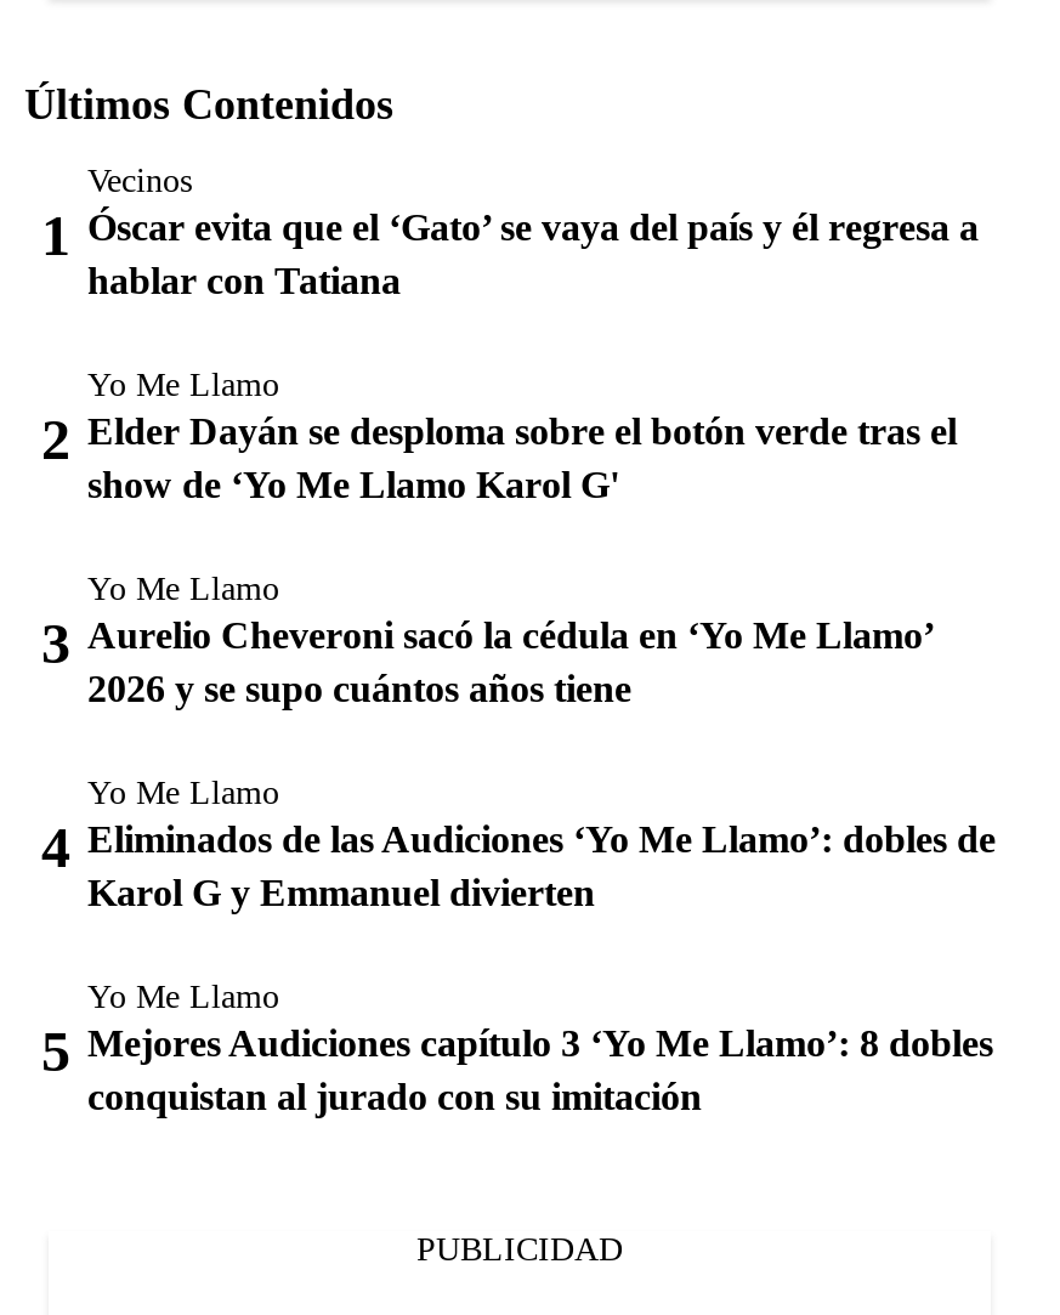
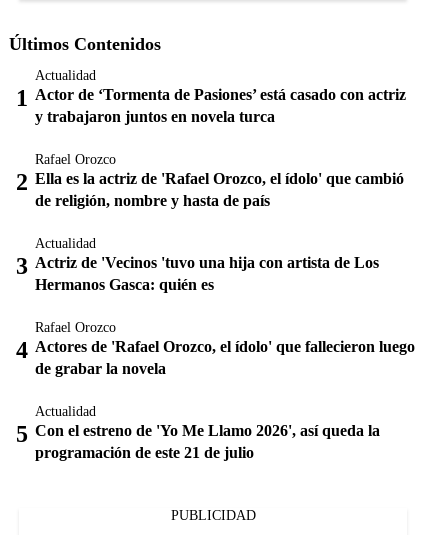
- Vecinos
- Óscar evita que el ‘Gato’ se vaya del país y él regresa a
- hablar con Tatiana
+ Actualidad
+ Actor de ‘Tormenta de Pasiones’ está casado con actriz
+ y trabajaron juntos en novela turca

- Yo Me Llamo
- Elder Dayán se desploma sobre el botón verde tras el
- show de ‘Yo Me Llamo Karol G'
+ Rafael Orozco
+ Ella es la actriz de 'Rafael Orozco, el ídolo' que cambió
+ de religión, nombre y hasta de país

- Yo Me Llamo
- Aurelio Cheveroni sacó la cédula en ‘Yo Me Llamo’
- 2026 y se supo cuántos años tiene
+ Actualidad
+ Actriz de 'Vecinos 'tuvo una hija con artista de Los
+ Hermanos Gasca: quién es

- Yo Me Llamo
- Eliminados de las Audiciones ‘Yo Me Llamo’: dobles de
- Karol G y Emmanuel divierten
+ Rafael Orozco
+ Actores de 'Rafael Orozco, el ídolo' que fallecieron luego
+ de grabar la novela

- Yo Me Llamo
- Mejores Audiciones capítulo 3 ‘Yo Me Llamo’: 8 dobles
- conquistan al jurado con su imitación
+ Actualidad
+ Con el estreno de 'Yo Me Llamo 2026', así queda la
+ programación de este 21 de julio
